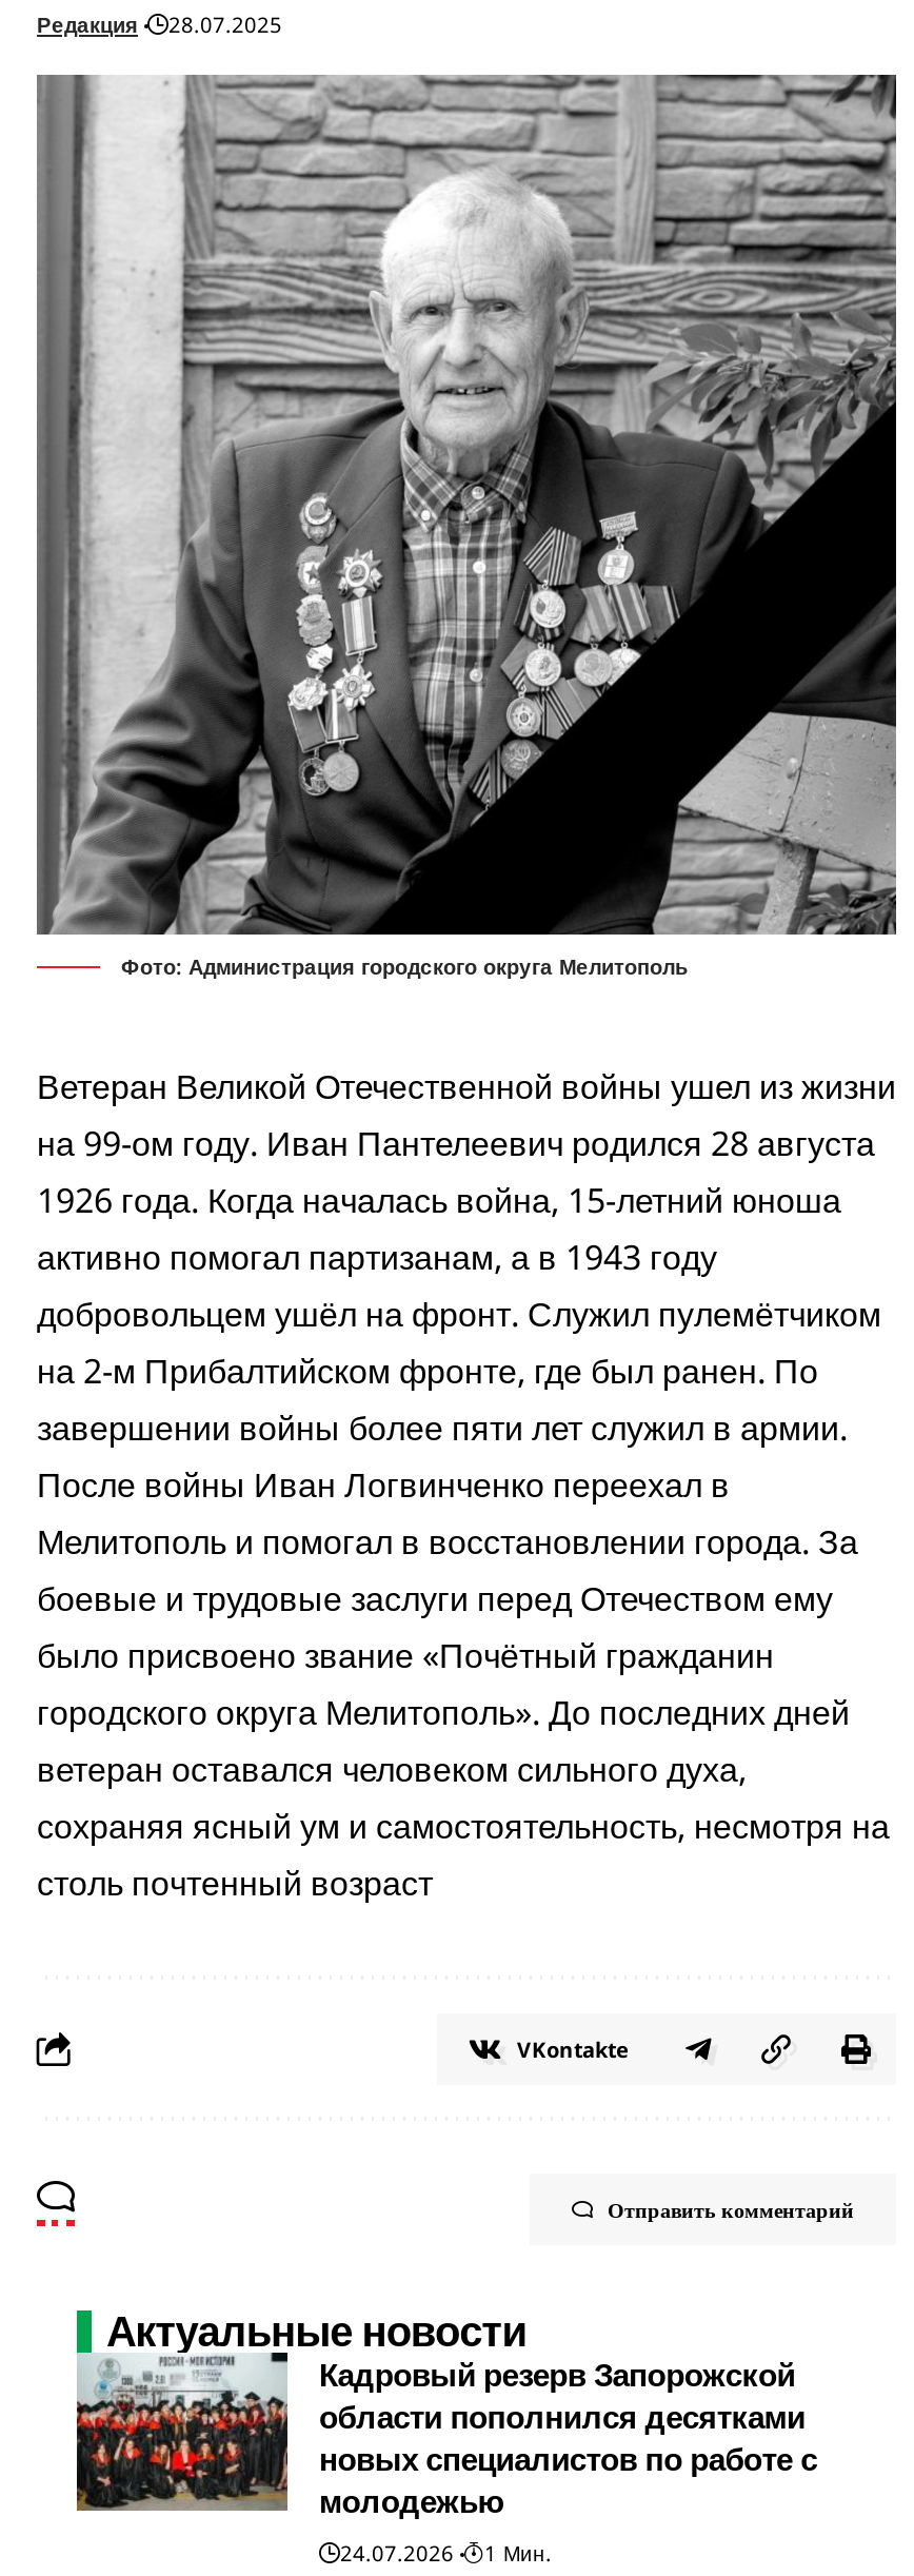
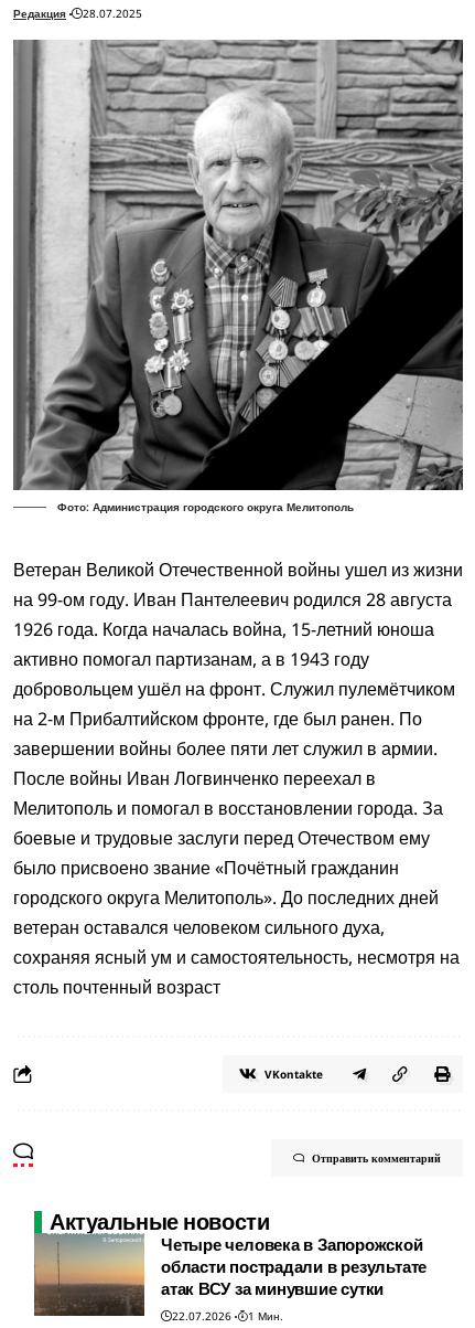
- [image]
- Кадровый резерв Запорожской
- области пополнился десятками
- новых специалистов по работе с
- молодежью
- 24.07.2026
+ [image]
+ Четыре человека в Запорожской
+ области пострадали в результате
+ атак ВСУ за минувшие сутки
+ 22.07.2026
